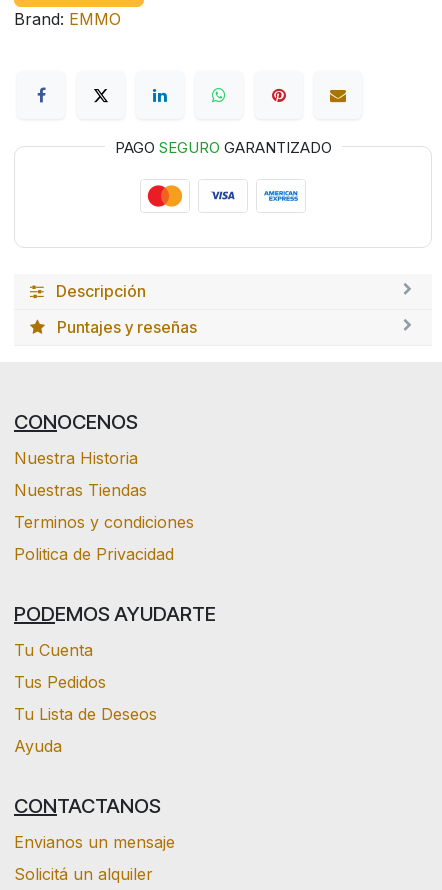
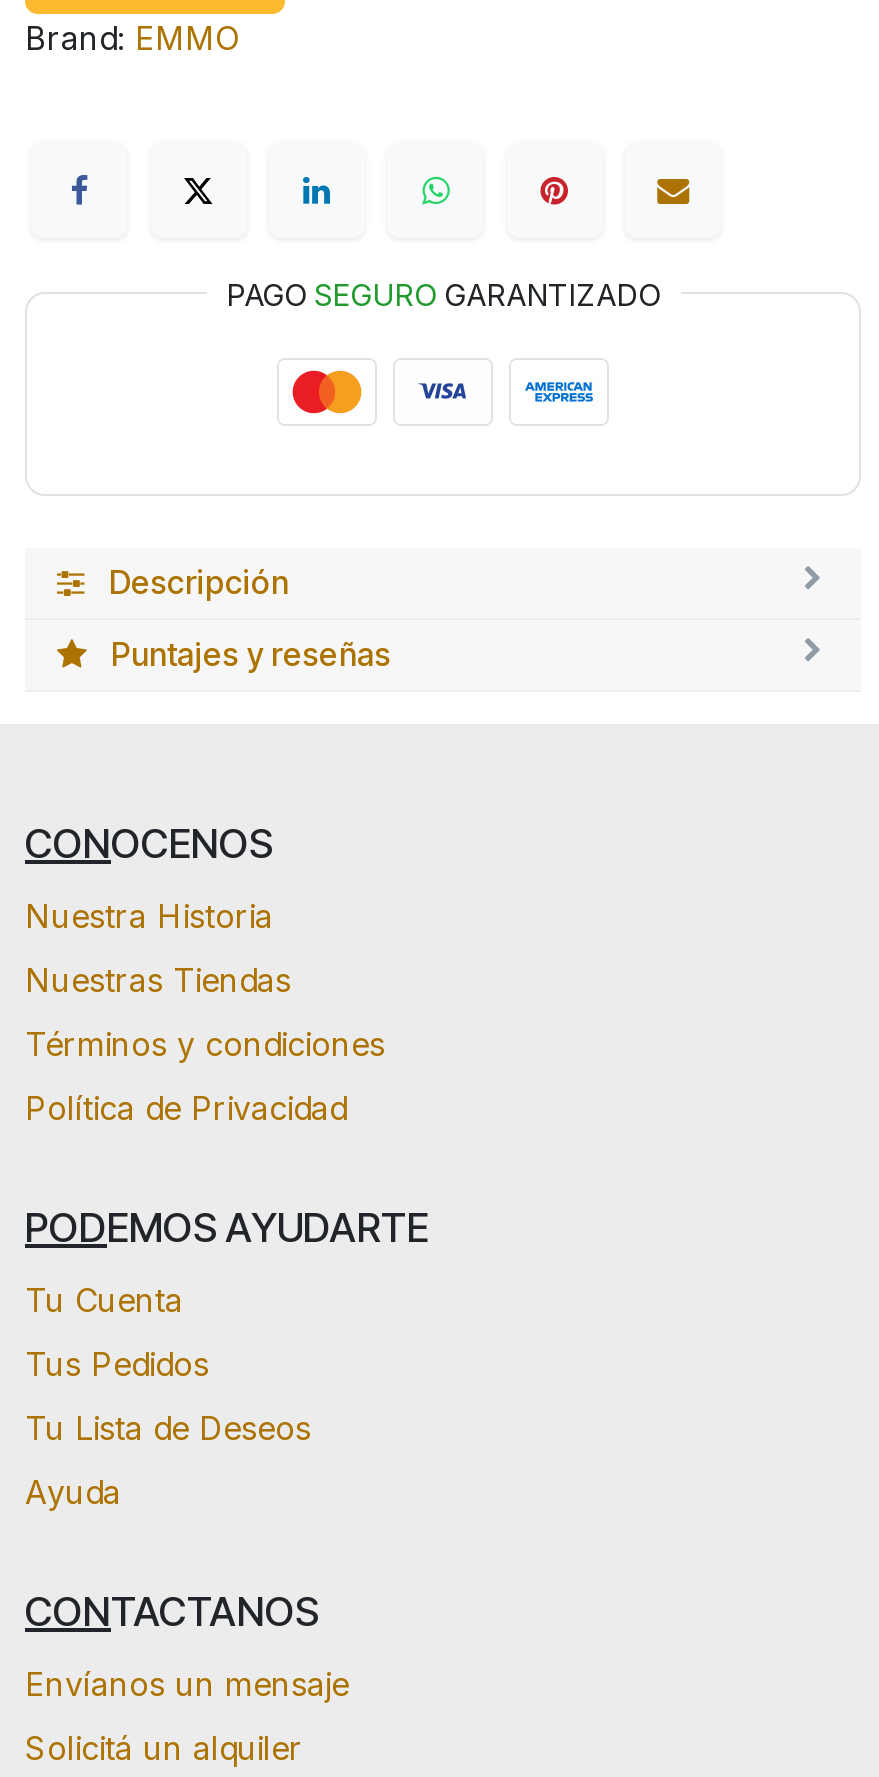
- Terminos y condiciones
+ Términos y condiciones

- Politica de Privacidad
+ Política de Privacidad

- Envianos un mensaje
+ Envíanos un mensaje
